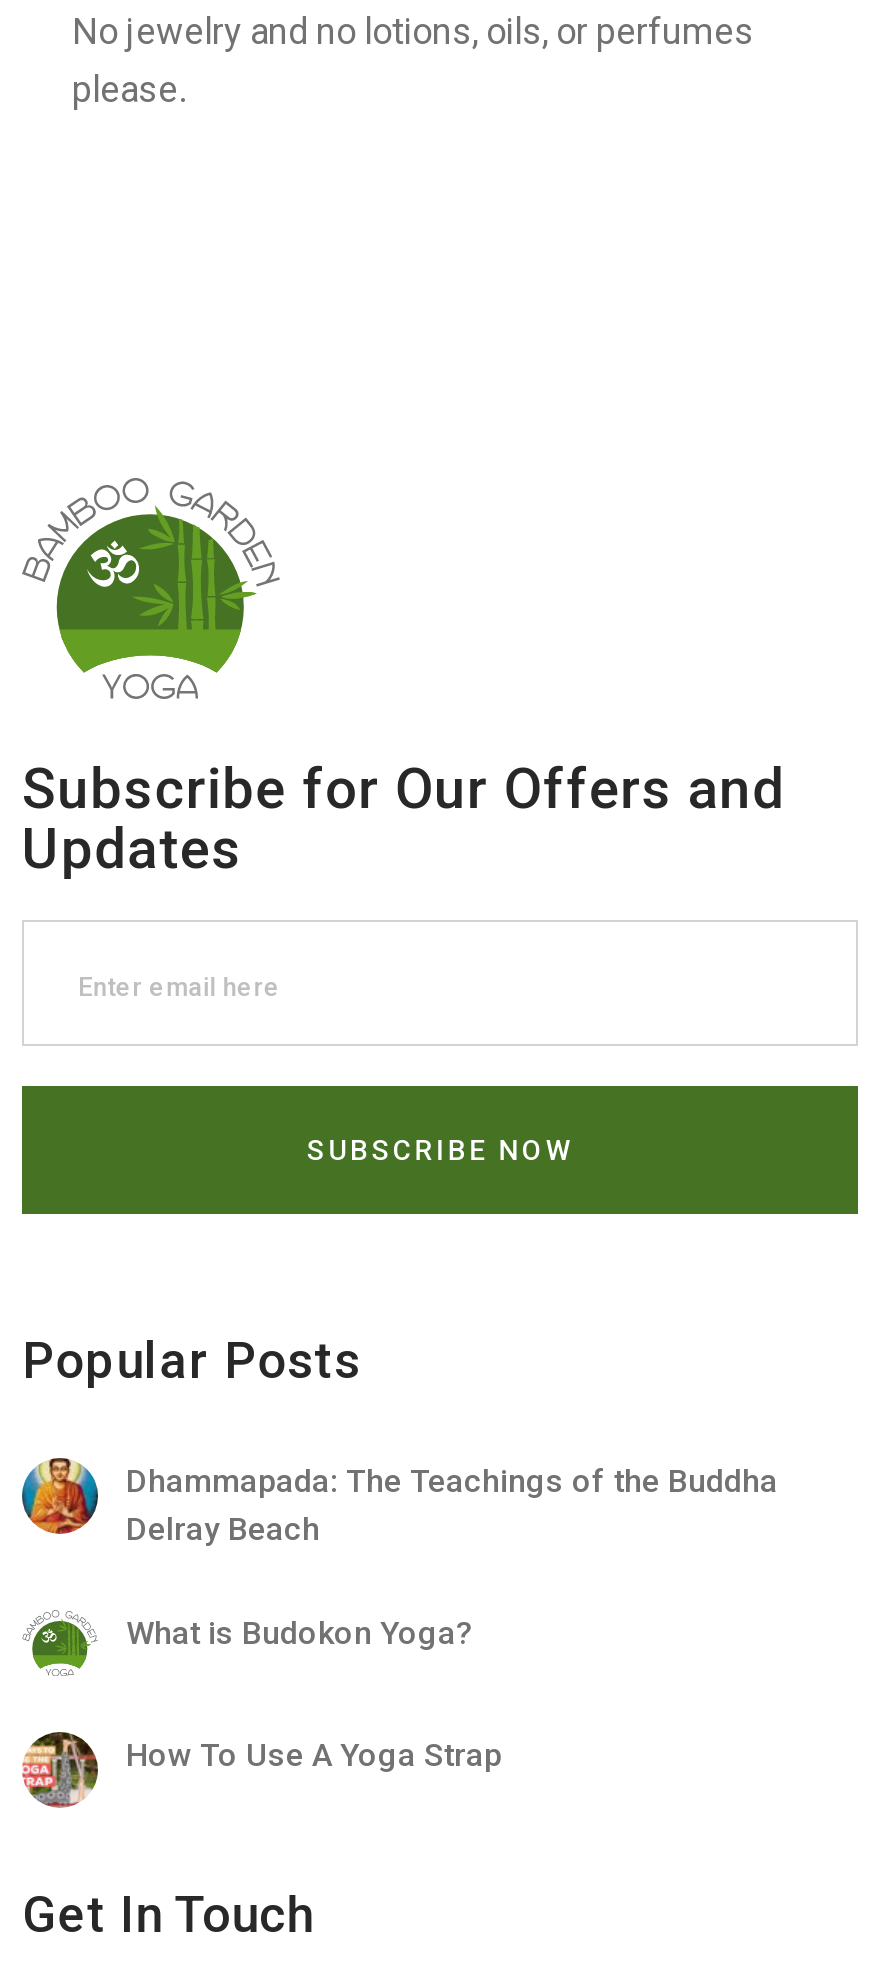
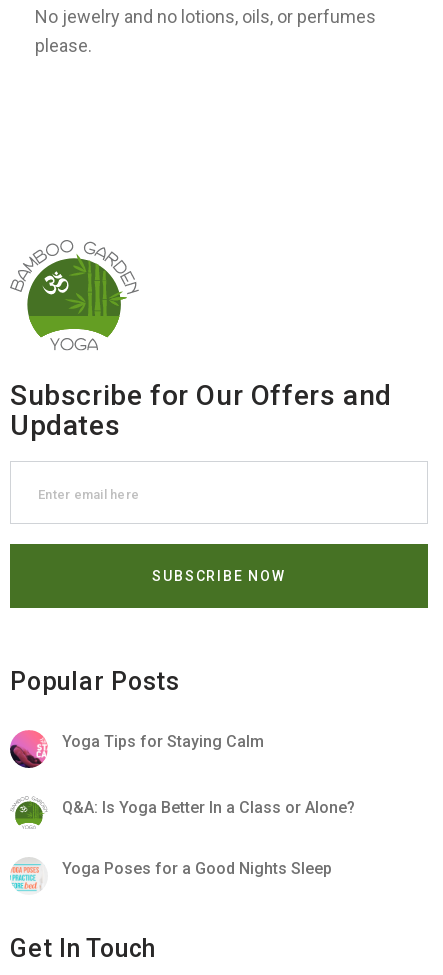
- [image]
- Dhammapada: The Teachings of the Buddha
- Delray Beach
+ [image]
+ Yoga Tips for Staying Calm

- What is Budokon Yoga?
+ Q&A: Is Yoga Better In a Class or Alone?

- [image]
- How To Use A Yoga Strap
+ [image]
+ Yoga Poses for a Good Nights Sleep
